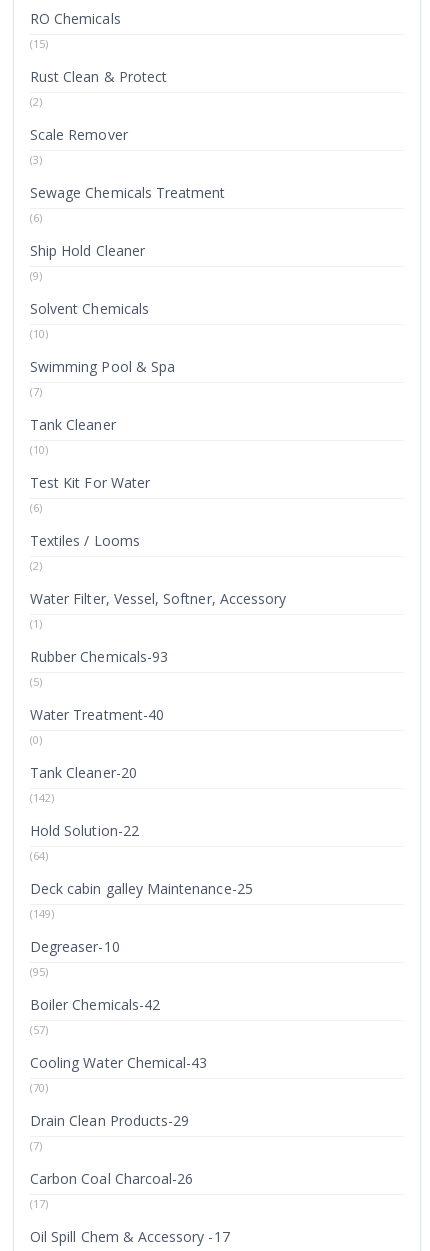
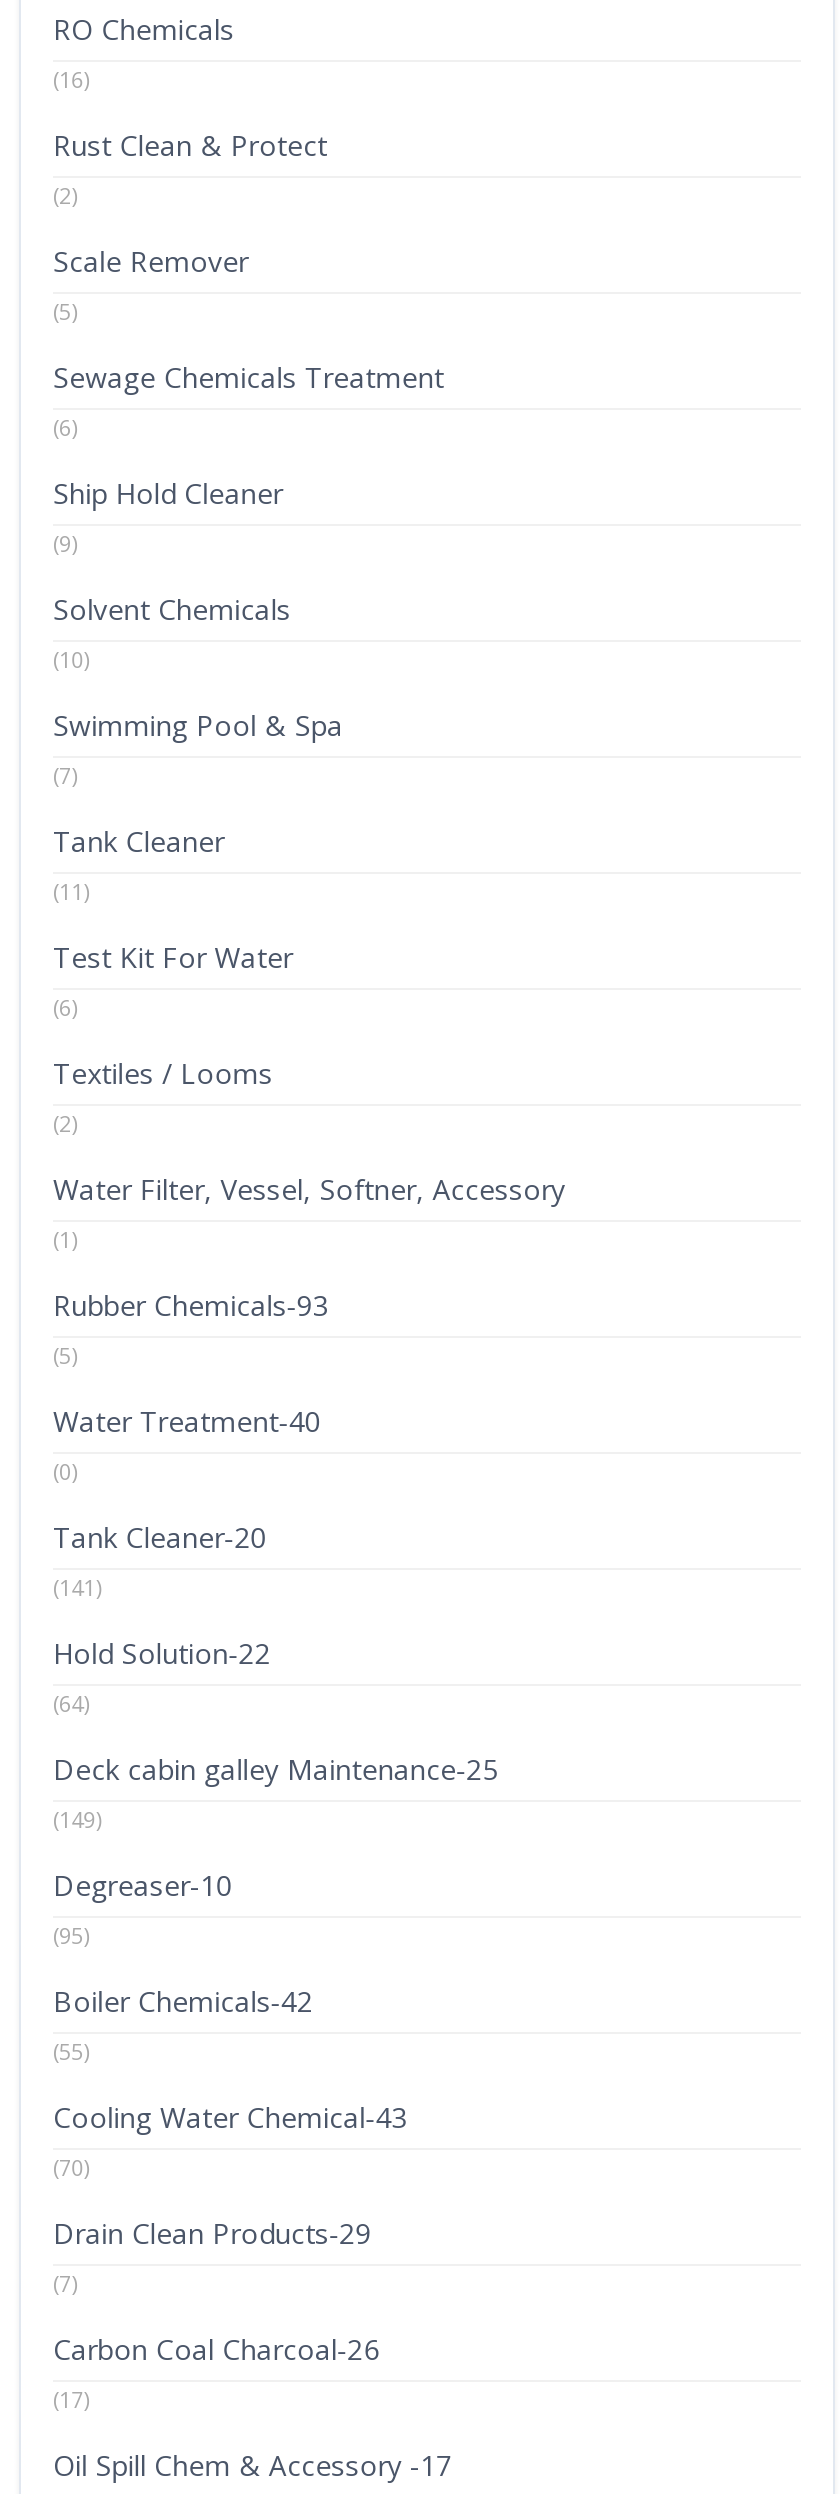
- (15)
+ (16)

- (3)
+ (5)

- (10)
+ (11)

- (142)
+ (141)

- (57)
+ (55)
